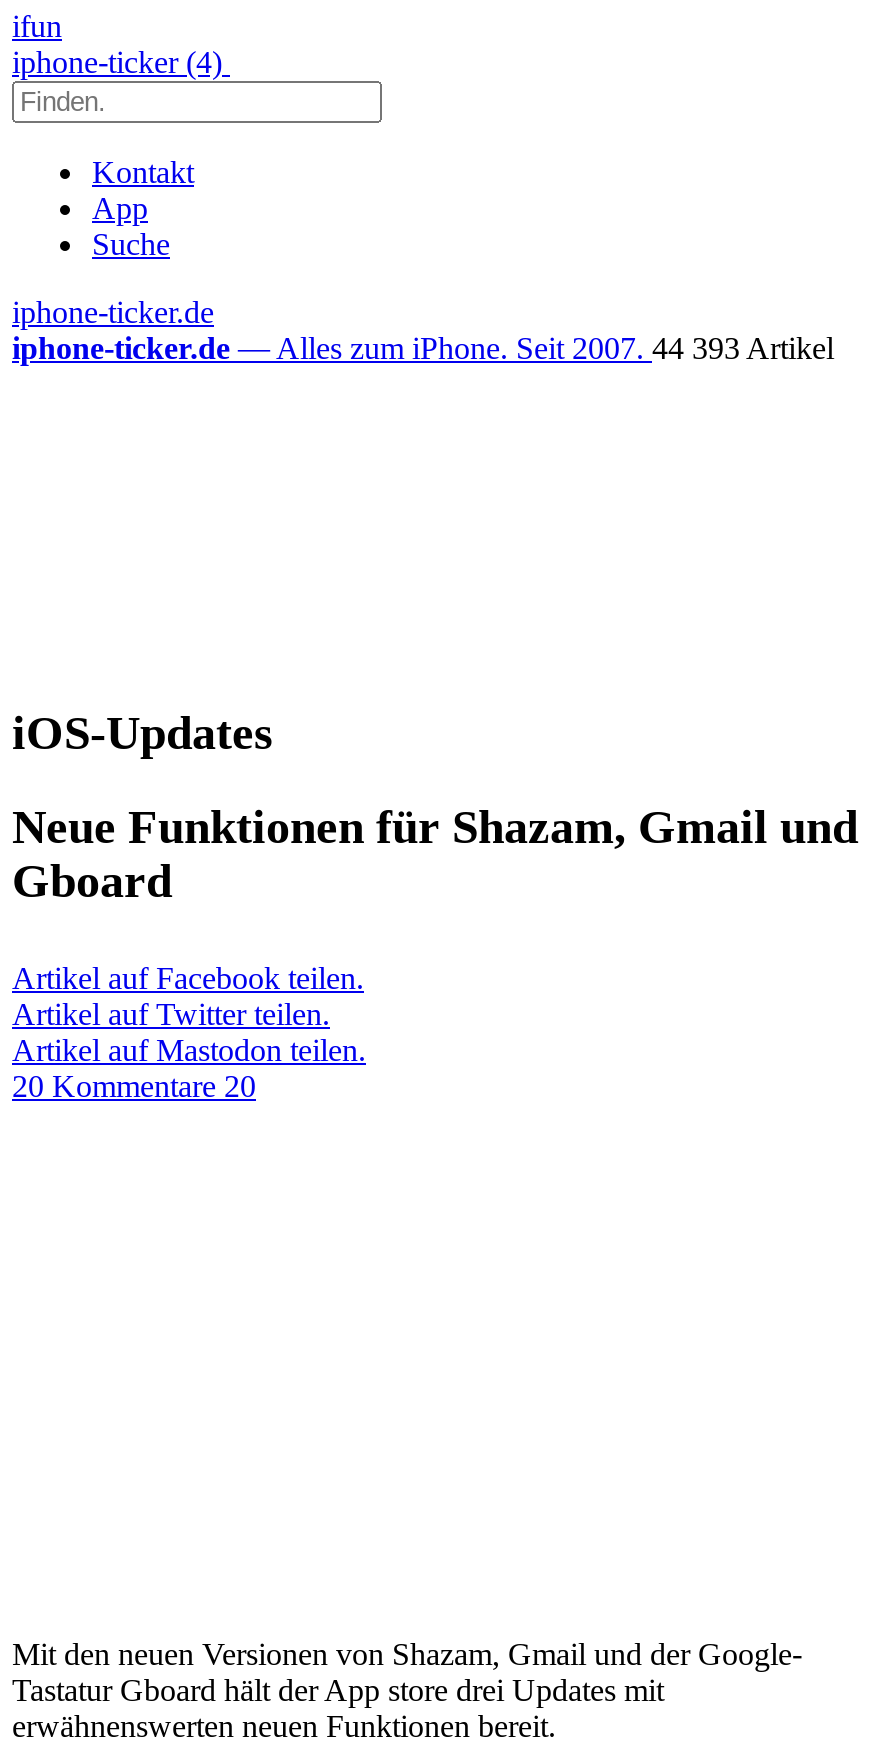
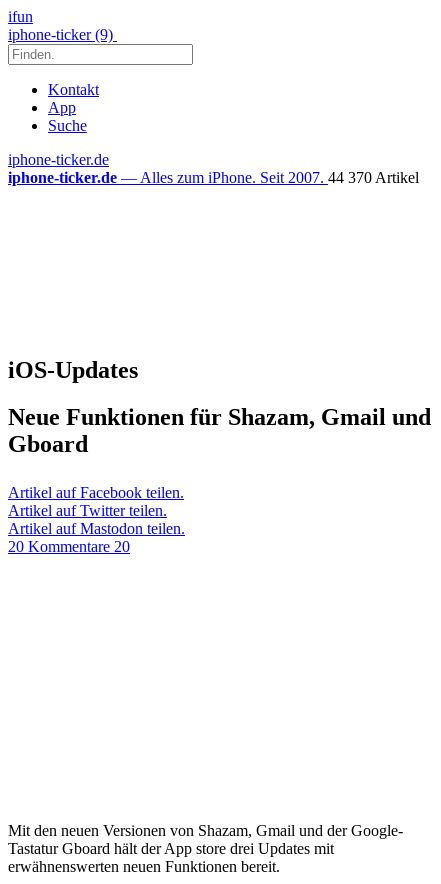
- iphone-ticker (4)
+ iphone-ticker (9)

- iphone-ticker.de — Alles zum iPhone. Seit 2007. 44 393 Artikel
+ iphone-ticker.de — Alles zum iPhone. Seit 2007. 44 370 Artikel
